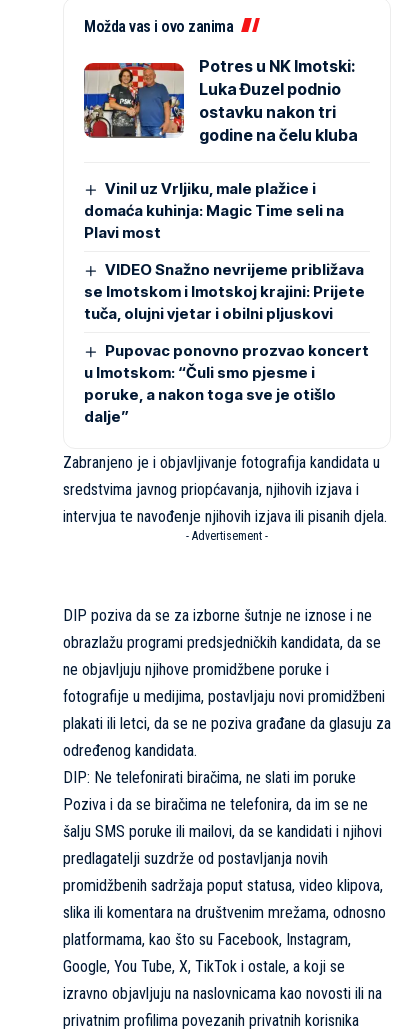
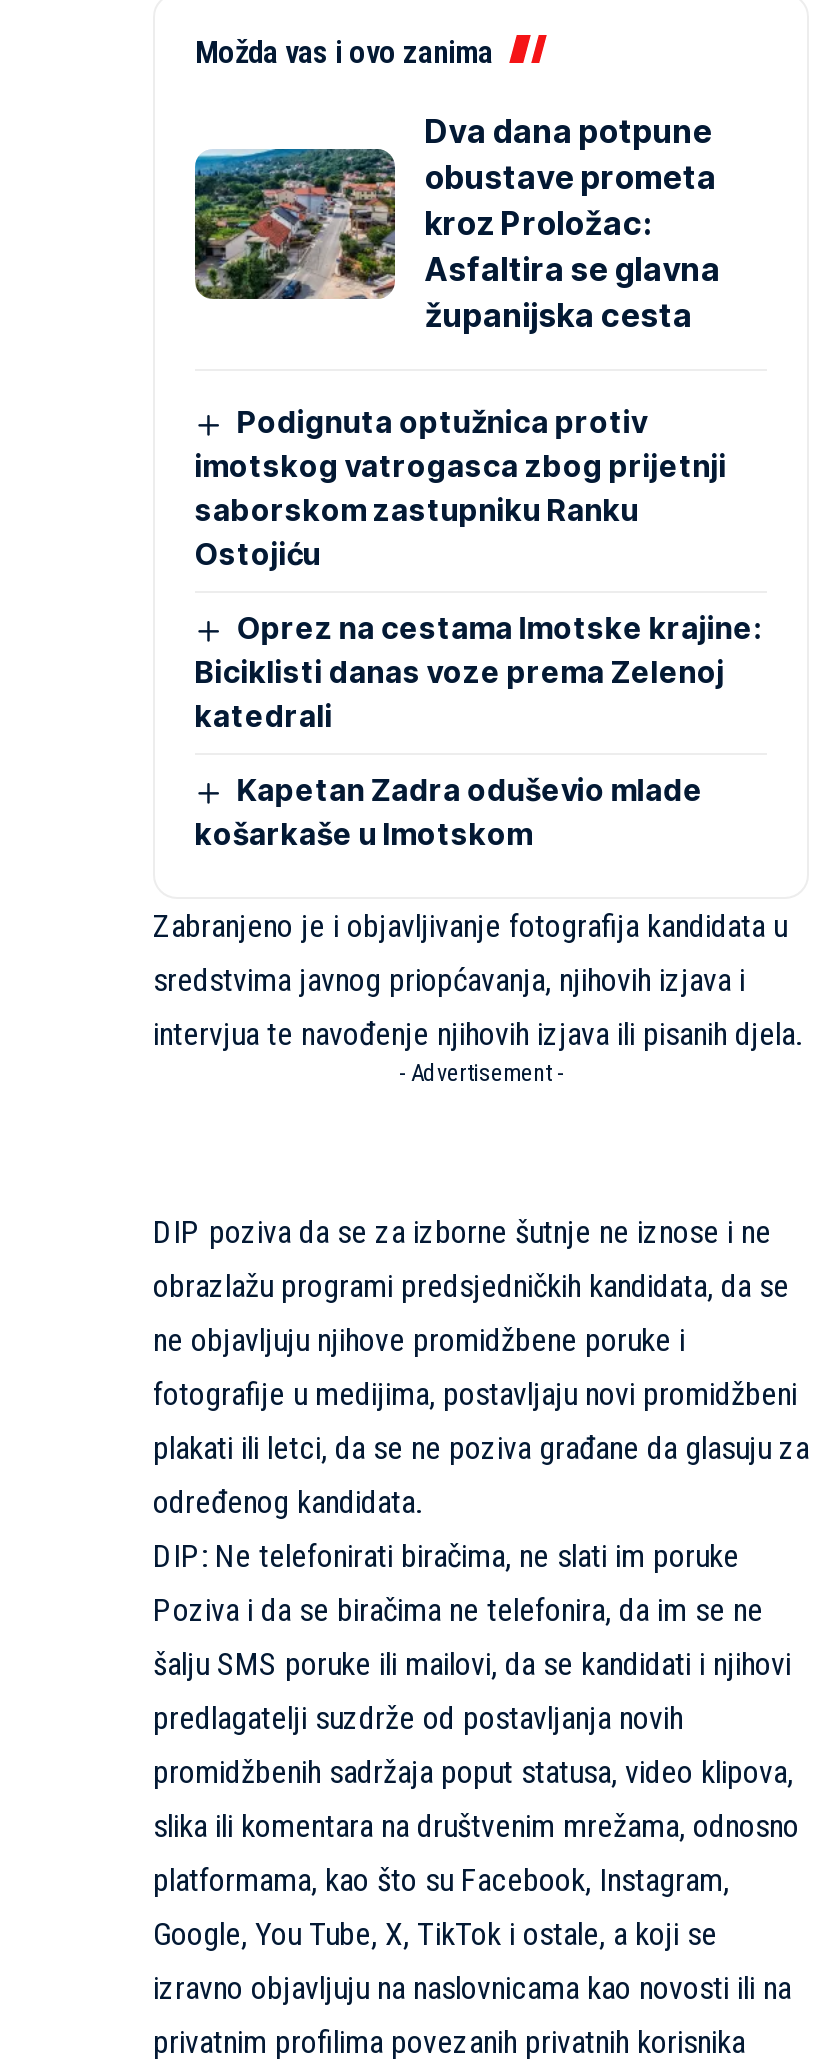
- [image]
- Potres u NK Imotski:
- Luka Đuzel podnio
- ostavku nakon tri
- godine na čelu kluba
+ [image]
+ Dva dana potpune
+ obustave prometa
+ kroz Proložac:
+ Asfaltira se glavna
+ županijska cesta

- Vinil uz Vrljiku, male plažice i
- domaća kuhinja: Magic Time seli na
- Plavi most
+ Podignuta optužnica protiv
+ imotskog vatrogasca zbog prijetnji
+ saborskom zastupniku Ranku
+ Ostojiću

- VIDEO Snažno nevrijeme približava
- se Imotskom i Imotskoj krajini: Prijete
- tuča, olujni vjetar i obilni pljuskovi
+ Oprez na cestama Imotske krajine:
+ Biciklisti danas voze prema Zelenoj
+ katedrali

- Pupovac ponovno prozvao koncert
- u Imotskom: “Čuli smo pjesme i
- poruke, a nakon toga sve je otišlo
- dalje”
+ Kapetan Zadra oduševio mlade
+ košarkaše u Imotskom
